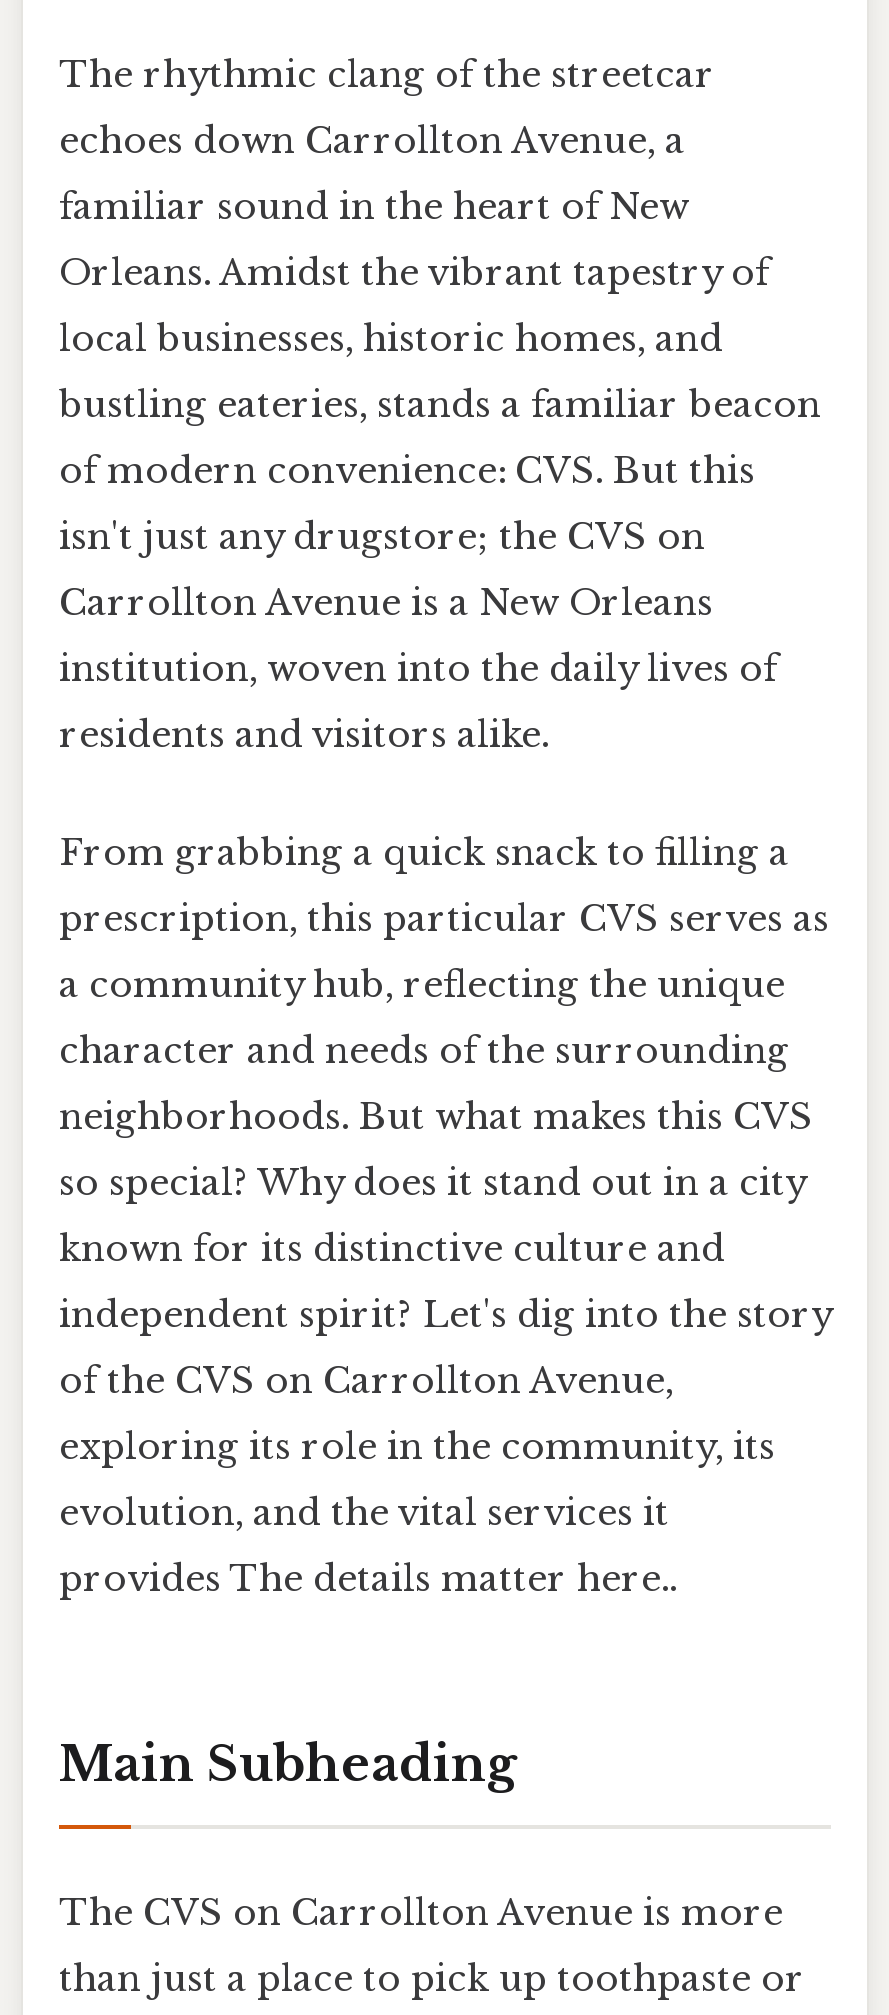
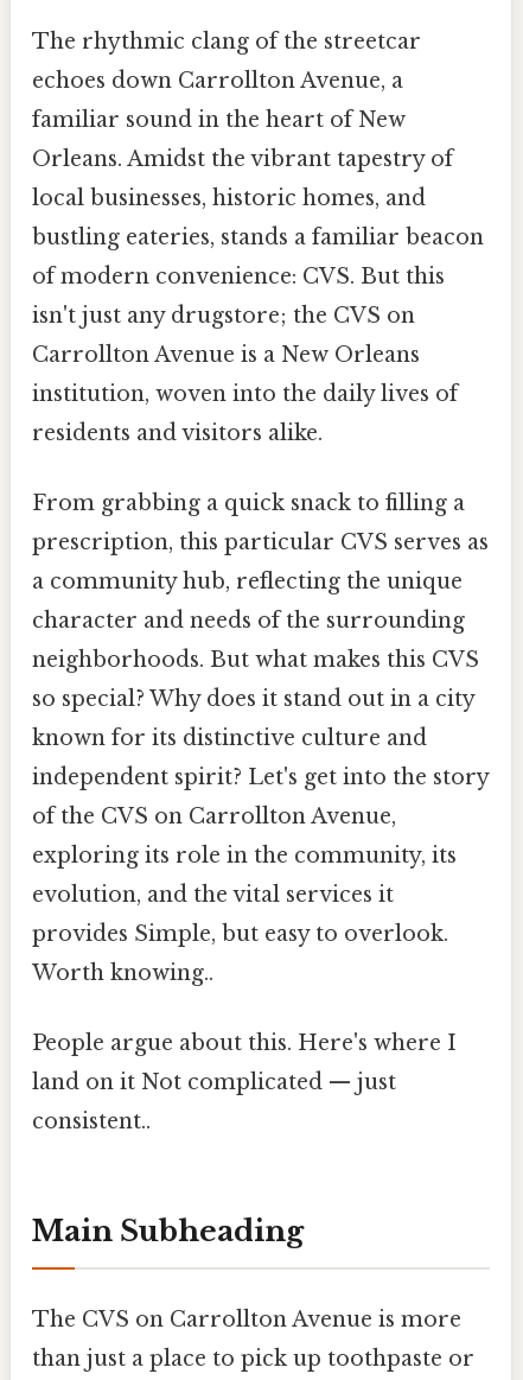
- independent spirit? Let's dig into the story
+ independent spirit? Let's get into the story

- provides The details matter here..
+ provides Simple, but easy to overlook.
+ Worth knowing..
+ People argue about this. Here's where I
+ land on it Not complicated — just
+ consistent..
